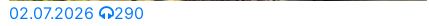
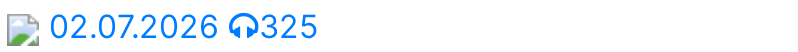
- 02.07.2026 290
+ 02.07.2026 325
